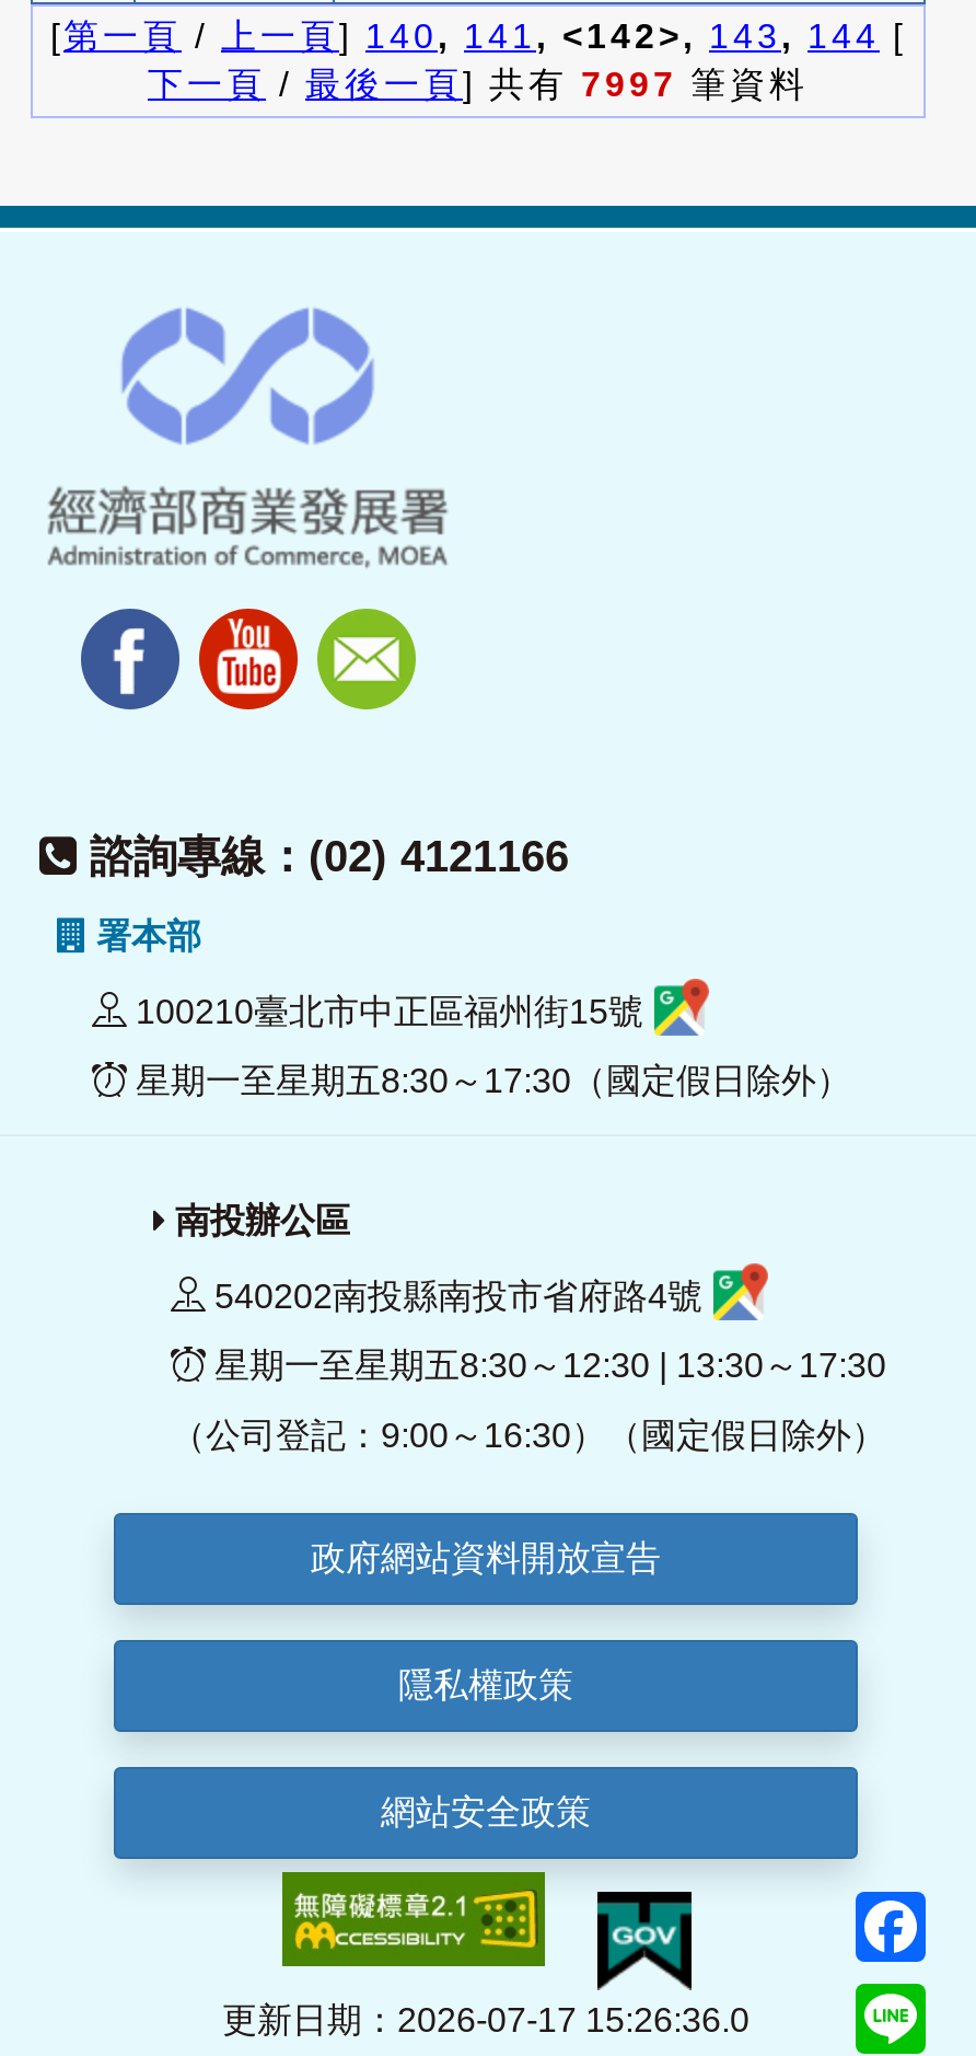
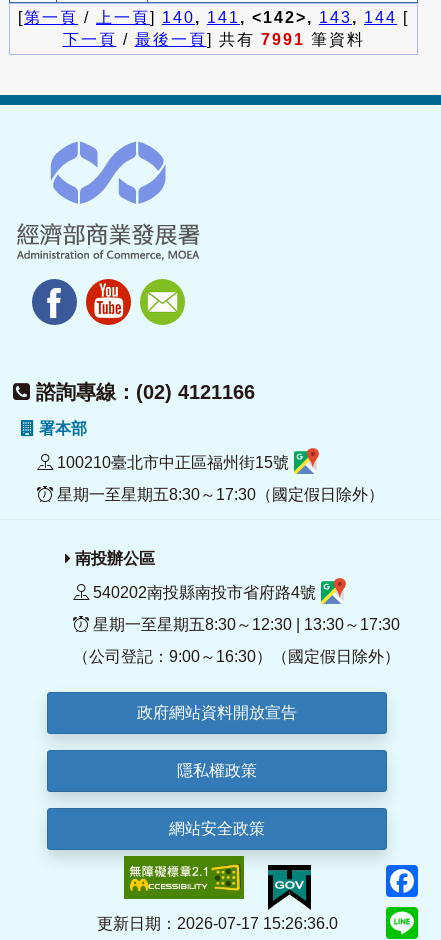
- 下一頁/最後一頁] 共有7997筆資料
+ 下一頁/最後一頁] 共有7991筆資料
